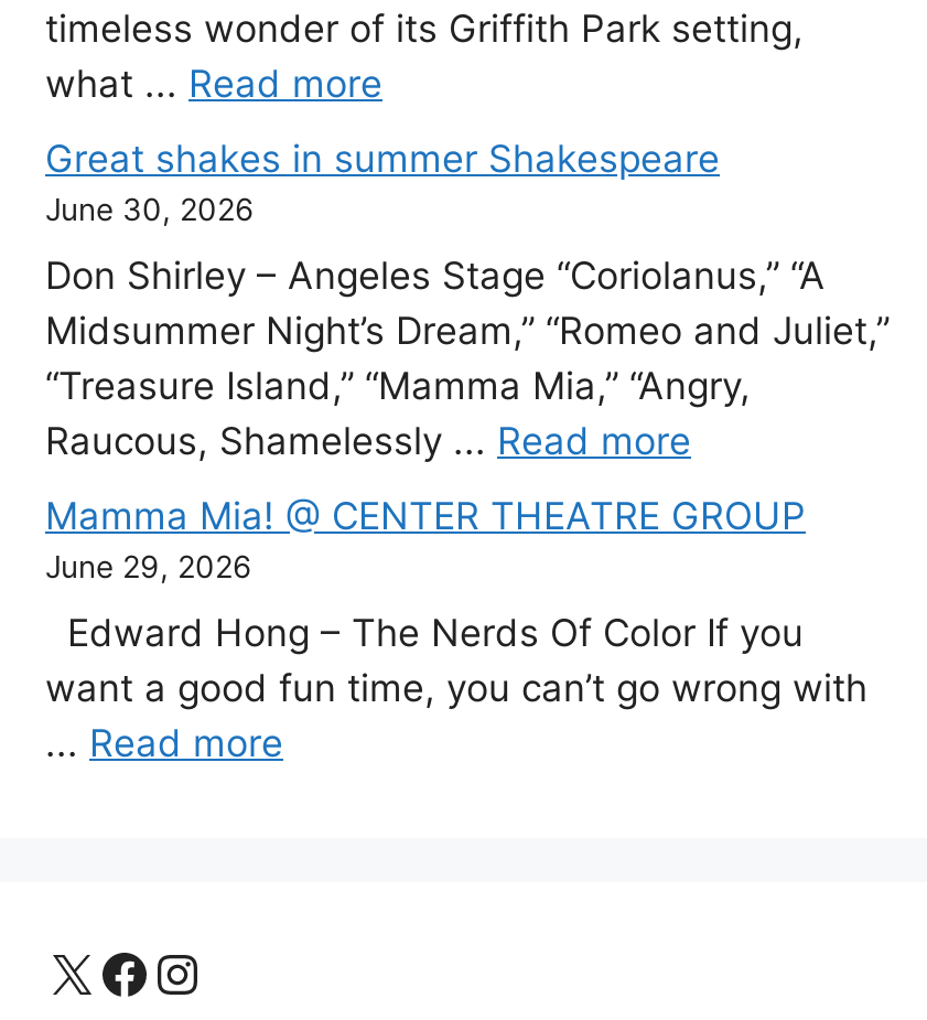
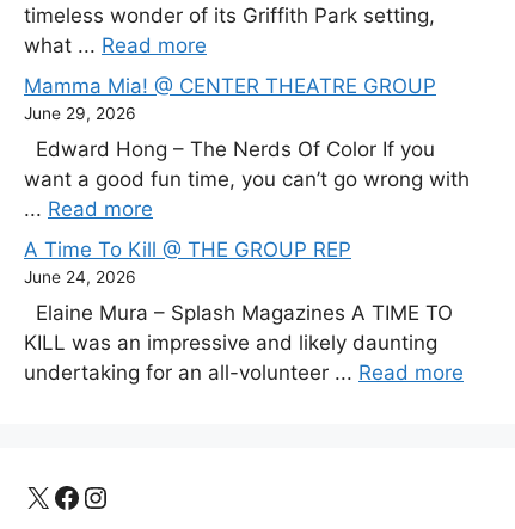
- Great shakes in summer Shakespeare
- June 30, 2026
- Don Shirley – Angeles Stage “Coriolanus,” “A
- Midsummer Night’s Dream,” “Romeo and Juliet,”
- “Treasure Island,” “Mamma Mia,” “Angry,
- Raucous, Shamelessly ... Read more

moved up: Mamma Mia! @ CENTER THEATRE GROUP | June 29, 2026 | Edward Hong – The Nerds Of Color If you | want a good fun time, you can’t go wrong with | ... Read more

+ A Time To Kill @ THE GROUP REP
+ June 24, 2026
+ Elaine Mura – Splash Magazines A TIME TO
+ KILL was an impressive and likely daunting
+ undertaking for an all-volunteer ... Read more
